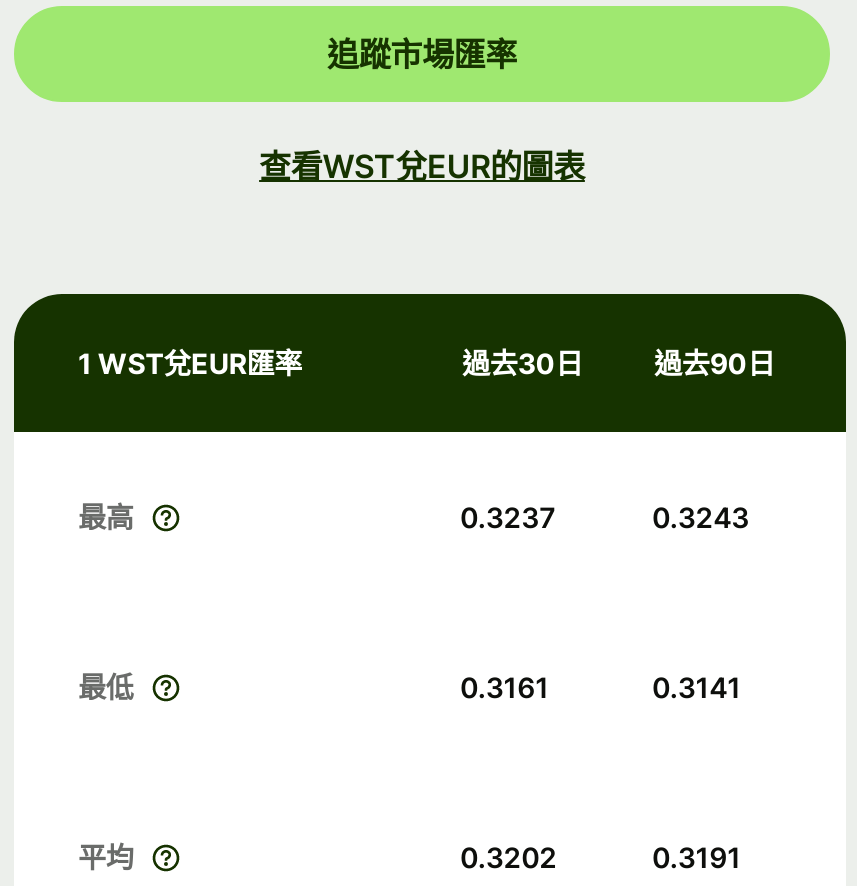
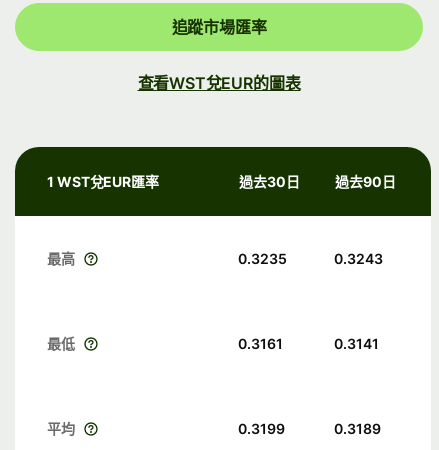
- 0.3237
+ 0.3235

- 0.3202
+ 0.3199

- 0.3191
+ 0.3189
